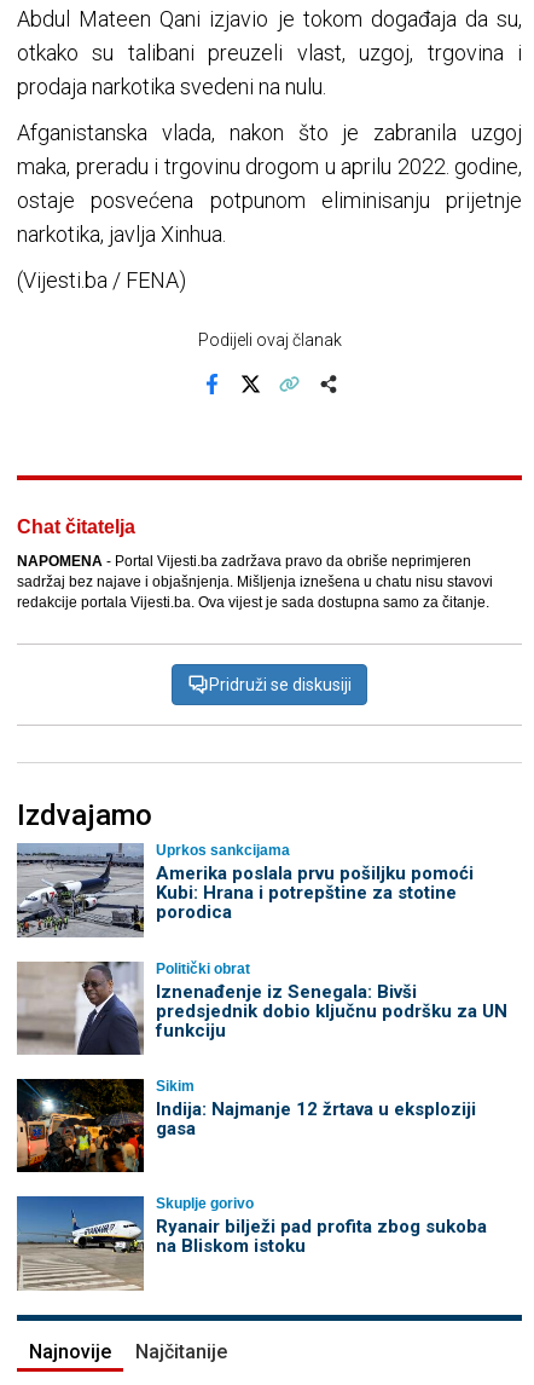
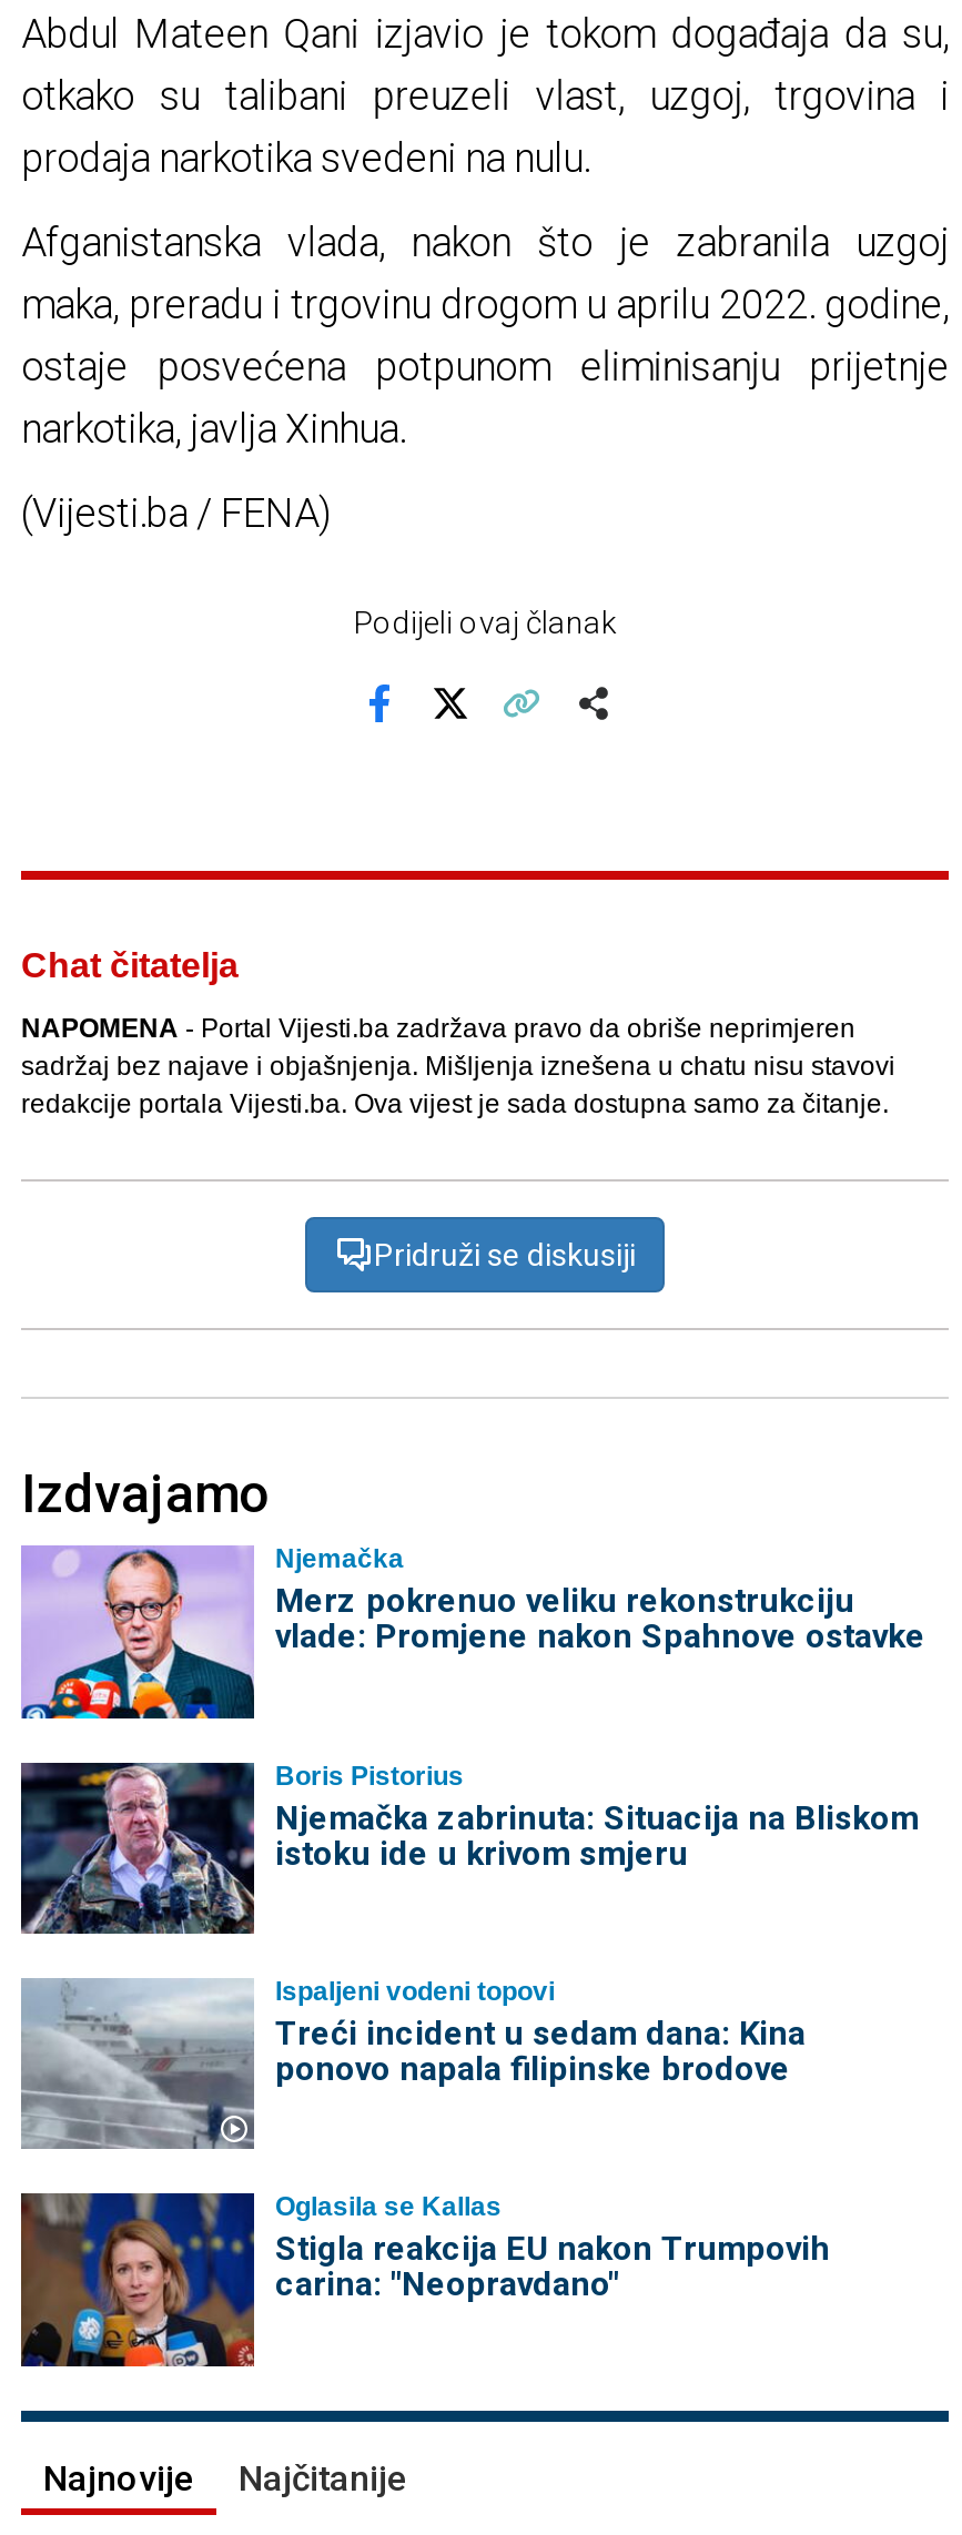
- [image]
- Uprkos sankcijama
- Amerika poslala prvu pošiljku pomoći
- Kubi: Hrana i potrepštine za stotine
- porodica
+ [image]
+ Njemačka
+ Merz pokrenuo veliku rekonstrukciju
+ vlade: Promjene nakon Spahnove ostavke

- [image]
- Politički obrat
- Iznenađenje iz Senegala: Bivši
- predsjednik dobio ključnu podršku za UN
- funkciju
+ [image]
+ Boris Pistorius
+ Njemačka zabrinuta: Situacija na Bliskom
+ istoku ide u krivom smjeru

- [image]
- Sikim
- Indija: Najmanje 12 žrtava u eksploziji
- gasa
+ [image]
+ Ispaljeni vodeni topovi
+ Treći incident u sedam dana: Kina
+ ponovo napala filipinske brodove

- [image]
- Skuplje gorivo
- Ryanair bilježi pad profita zbog sukoba
- na Bliskom istoku
+ [image]
+ Oglasila se Kallas
+ Stigla reakcija EU nakon Trumpovih
+ carina: "Neopravdano"
